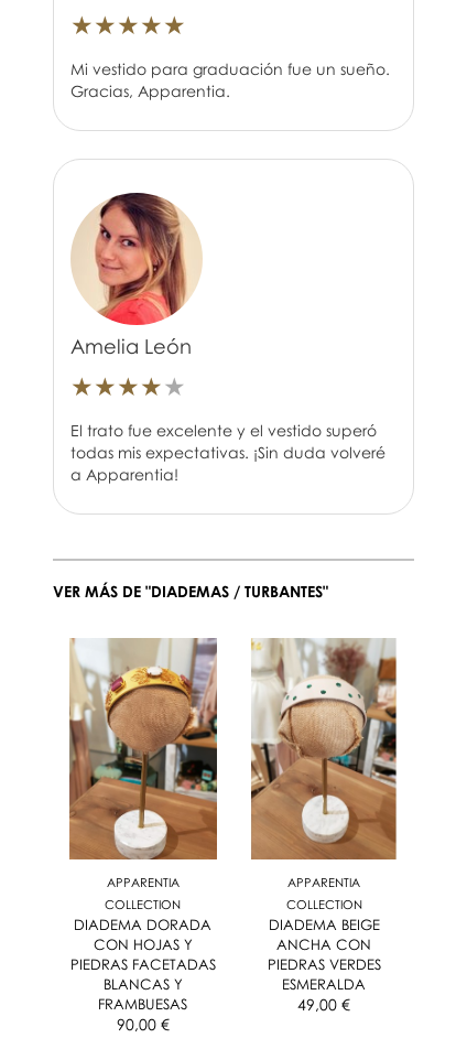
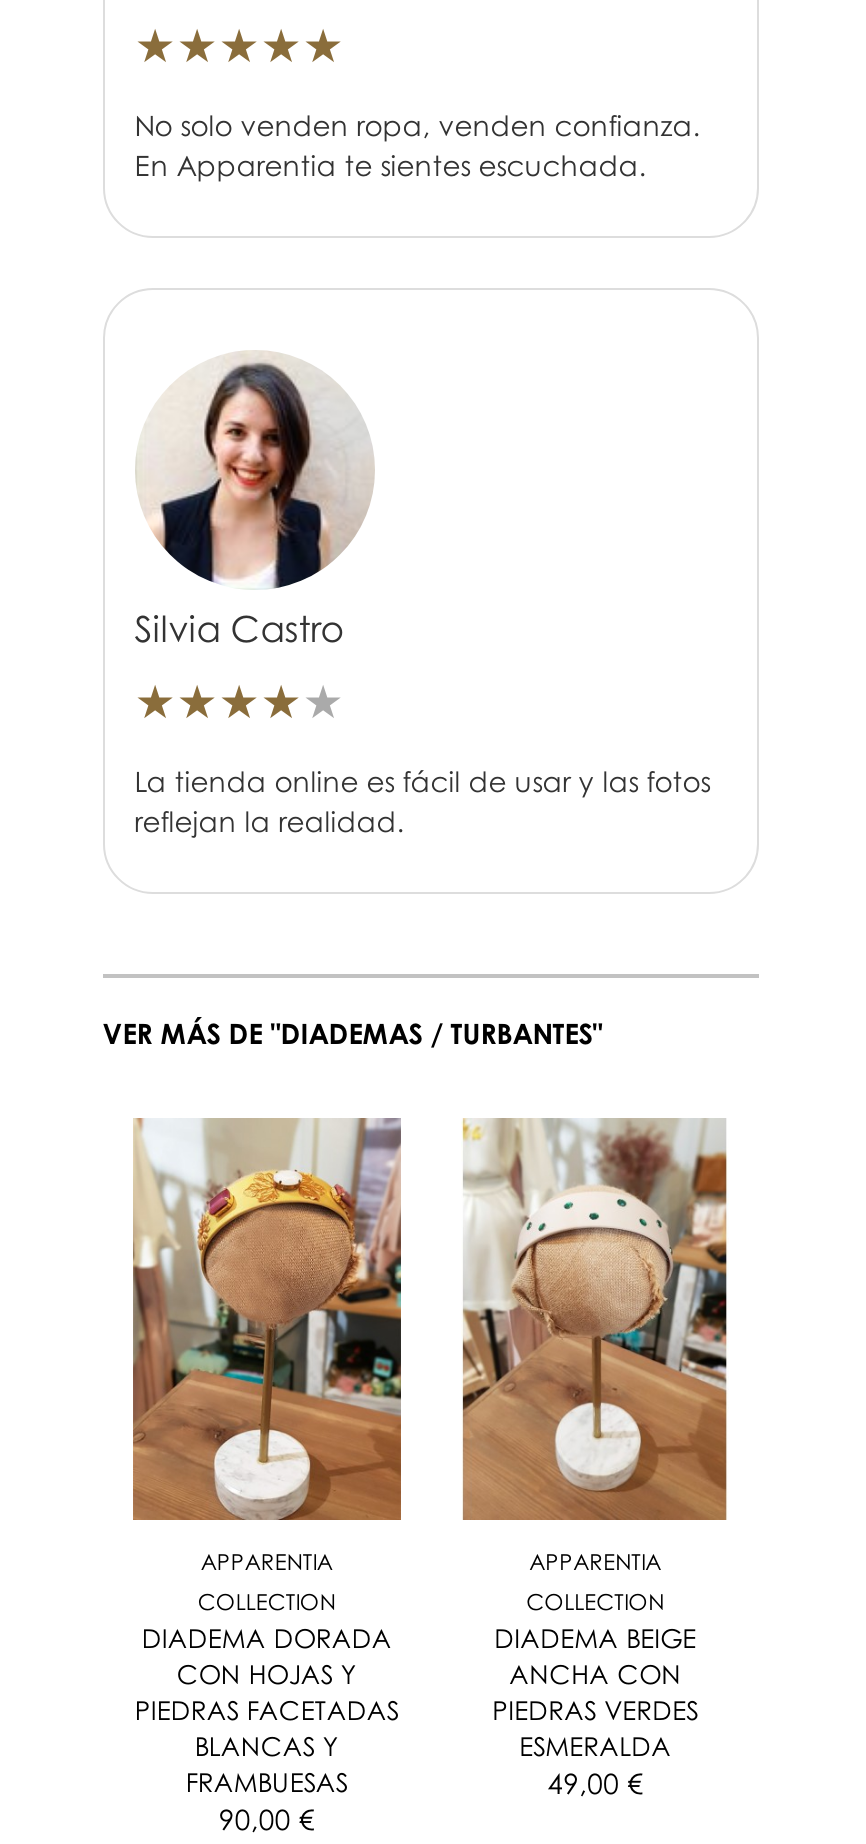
- Mi vestido para graduación fue un sueño.
- Gracias, Apparentia.
+ No solo venden ropa, venden confianza.
+ En Apparentia te sientes escuchada.

- [image]
- Amelia León
+ [image]
+ Silvia Castro

- El trato fue excelente y el vestido superó
- todas mis expectativas. ¡Sin duda volveré
- a Apparentia!
+ La tienda online es fácil de usar y las fotos
+ reflejan la realidad.
